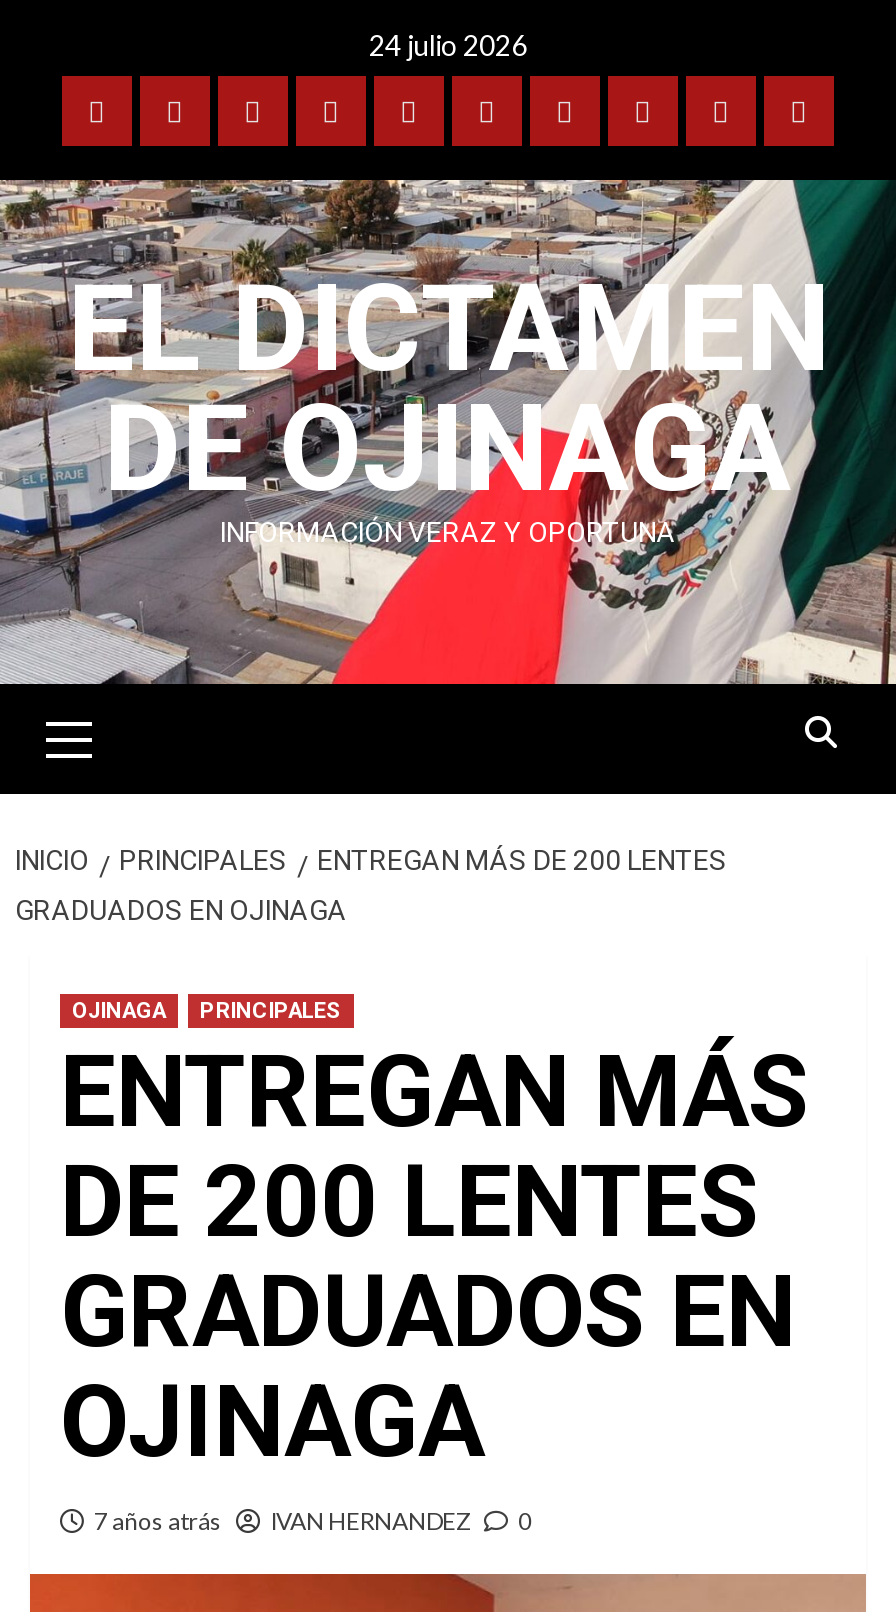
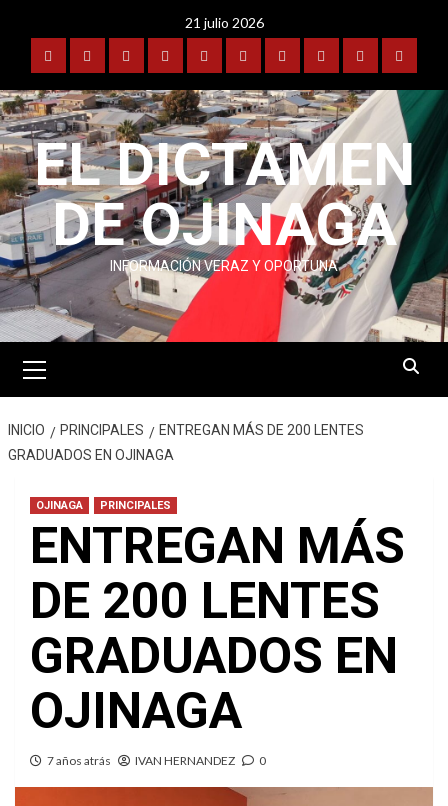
- 24 julio 2026
+ 21 julio 2026
